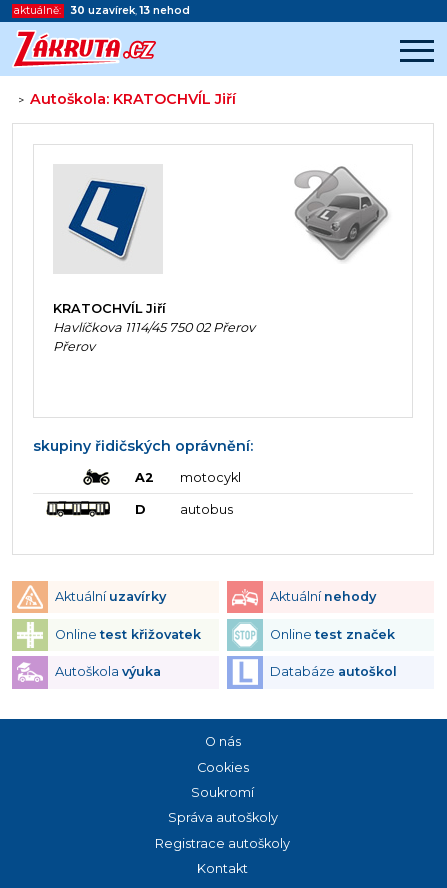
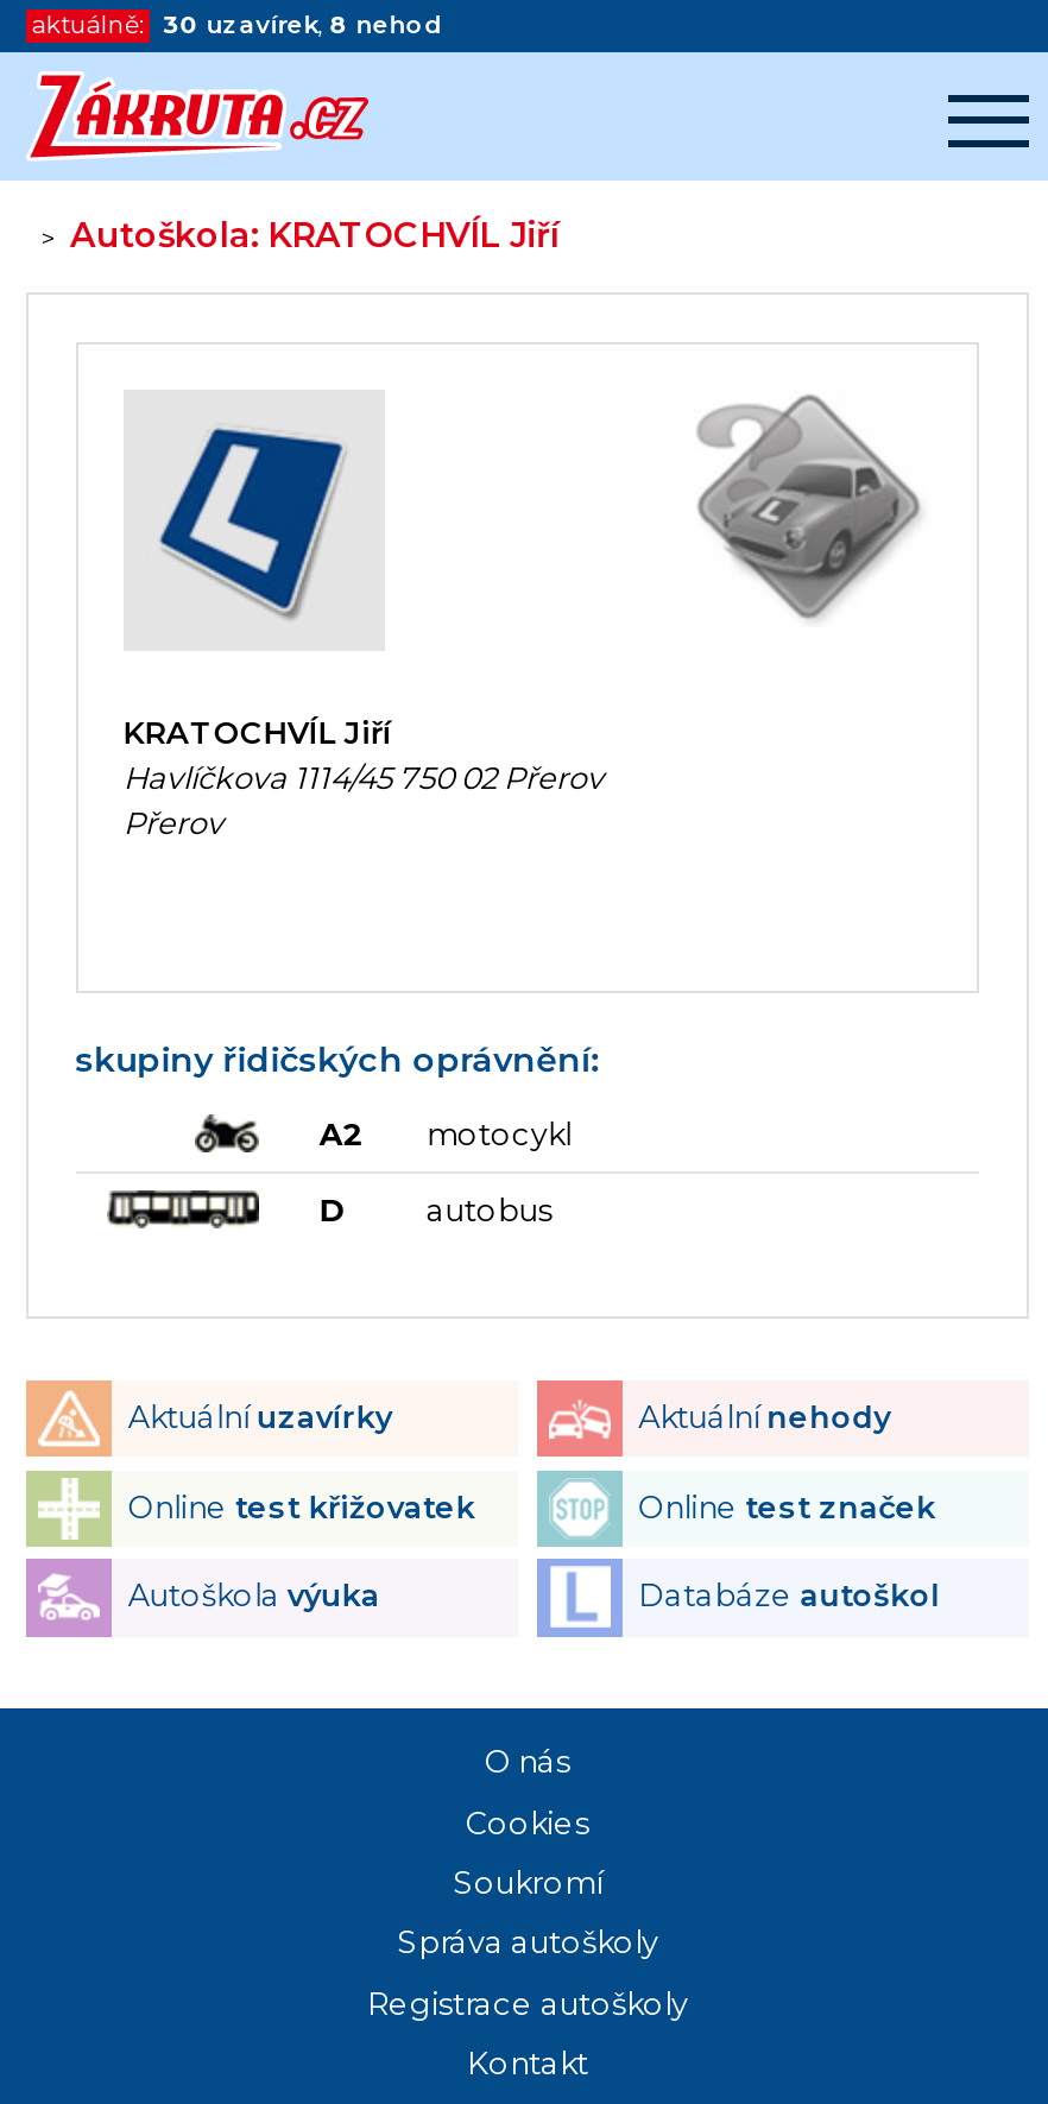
- 30 uzavírek, 13 nehod
+ 30 uzavírek, 8 nehod
